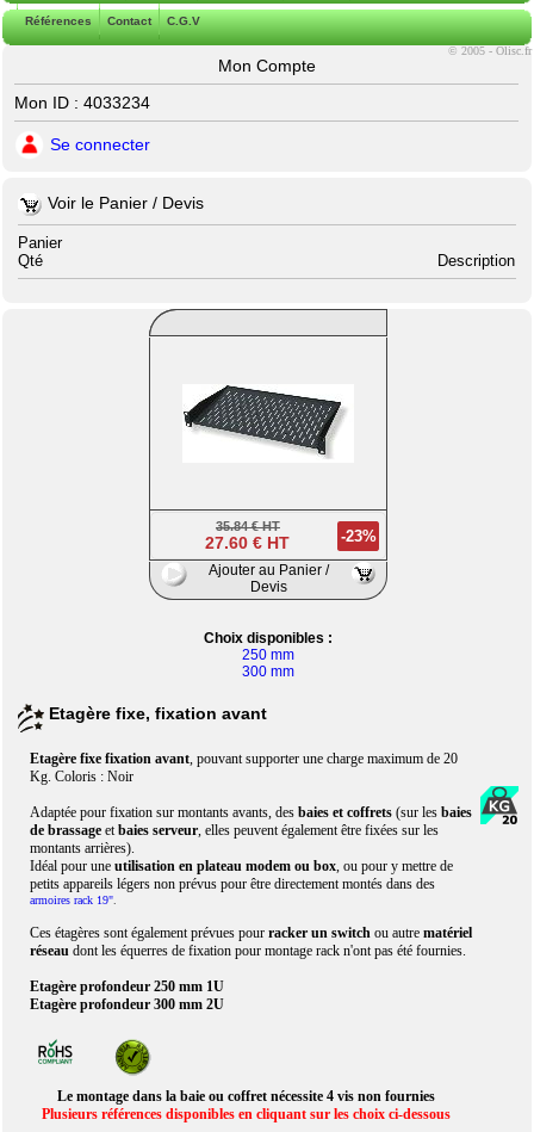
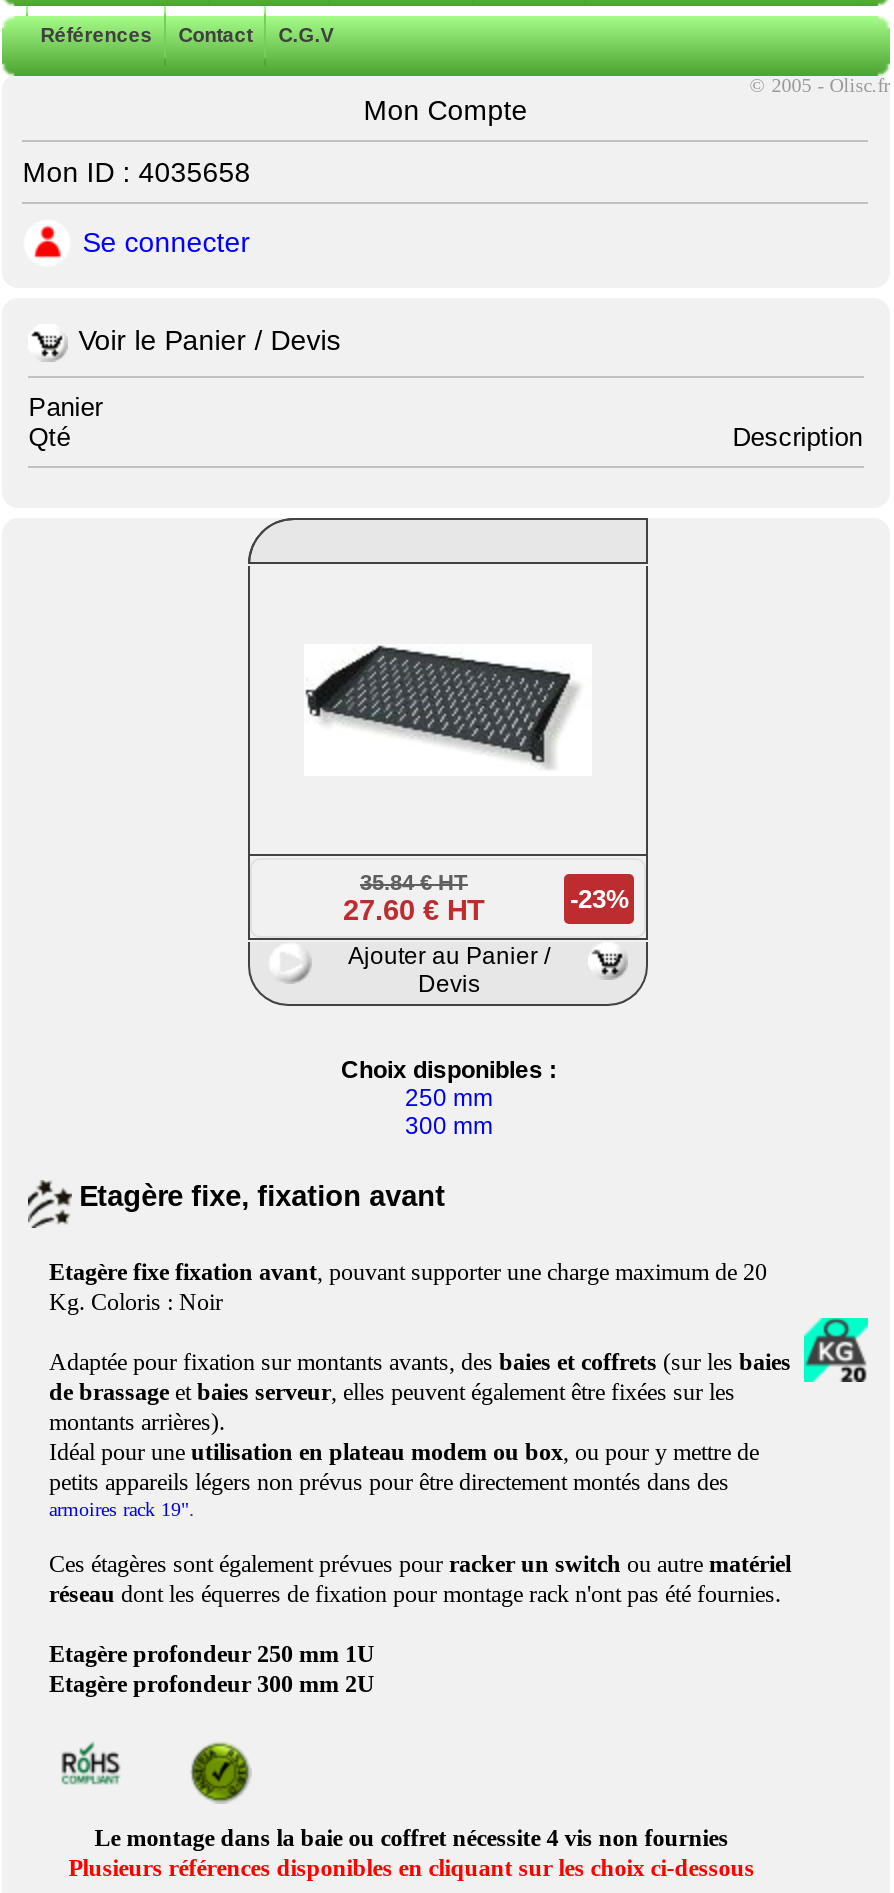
- Mon ID : 4033234
+ Mon ID : 4035658
